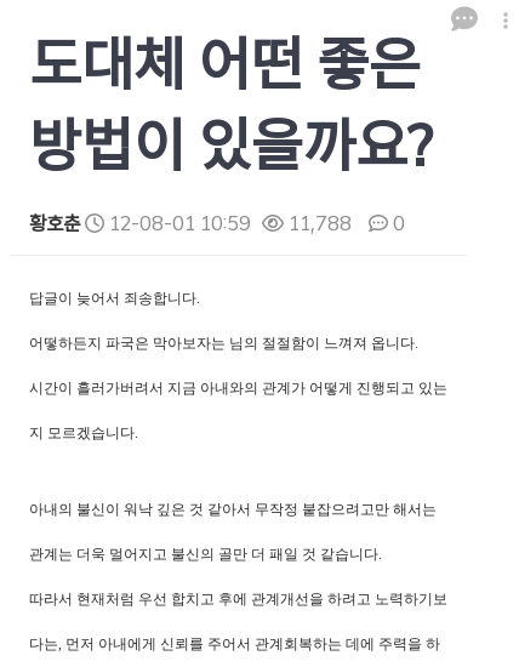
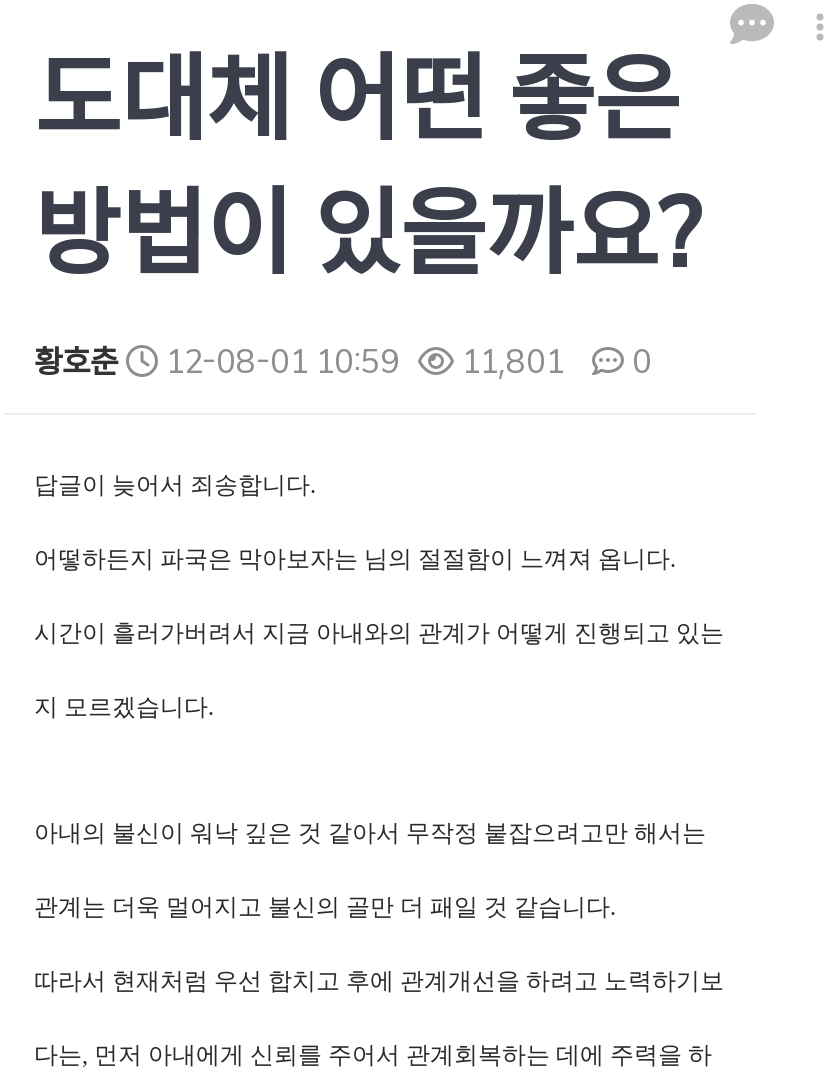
- 황호춘 12-08-01 10:59 11,788 0
+ 황호춘 12-08-01 10:59 11,801 0
